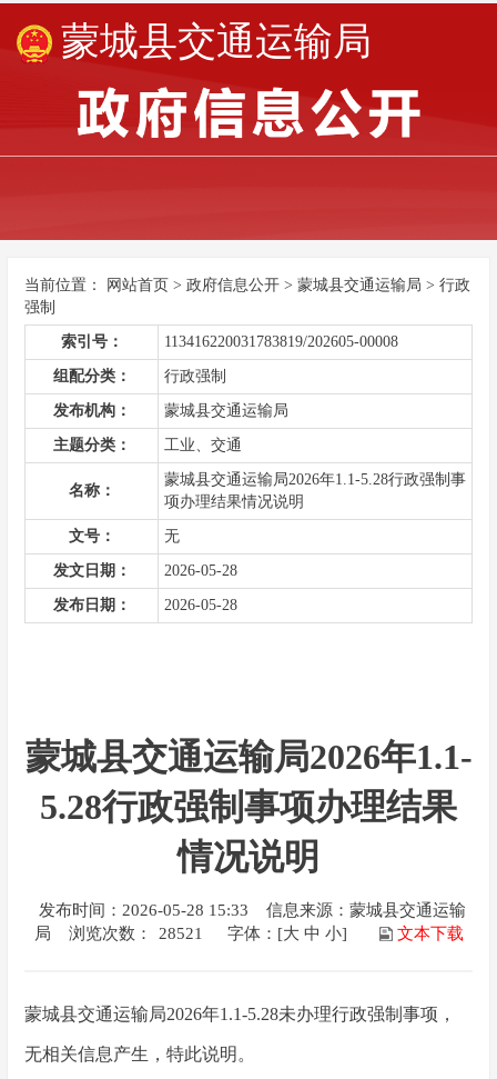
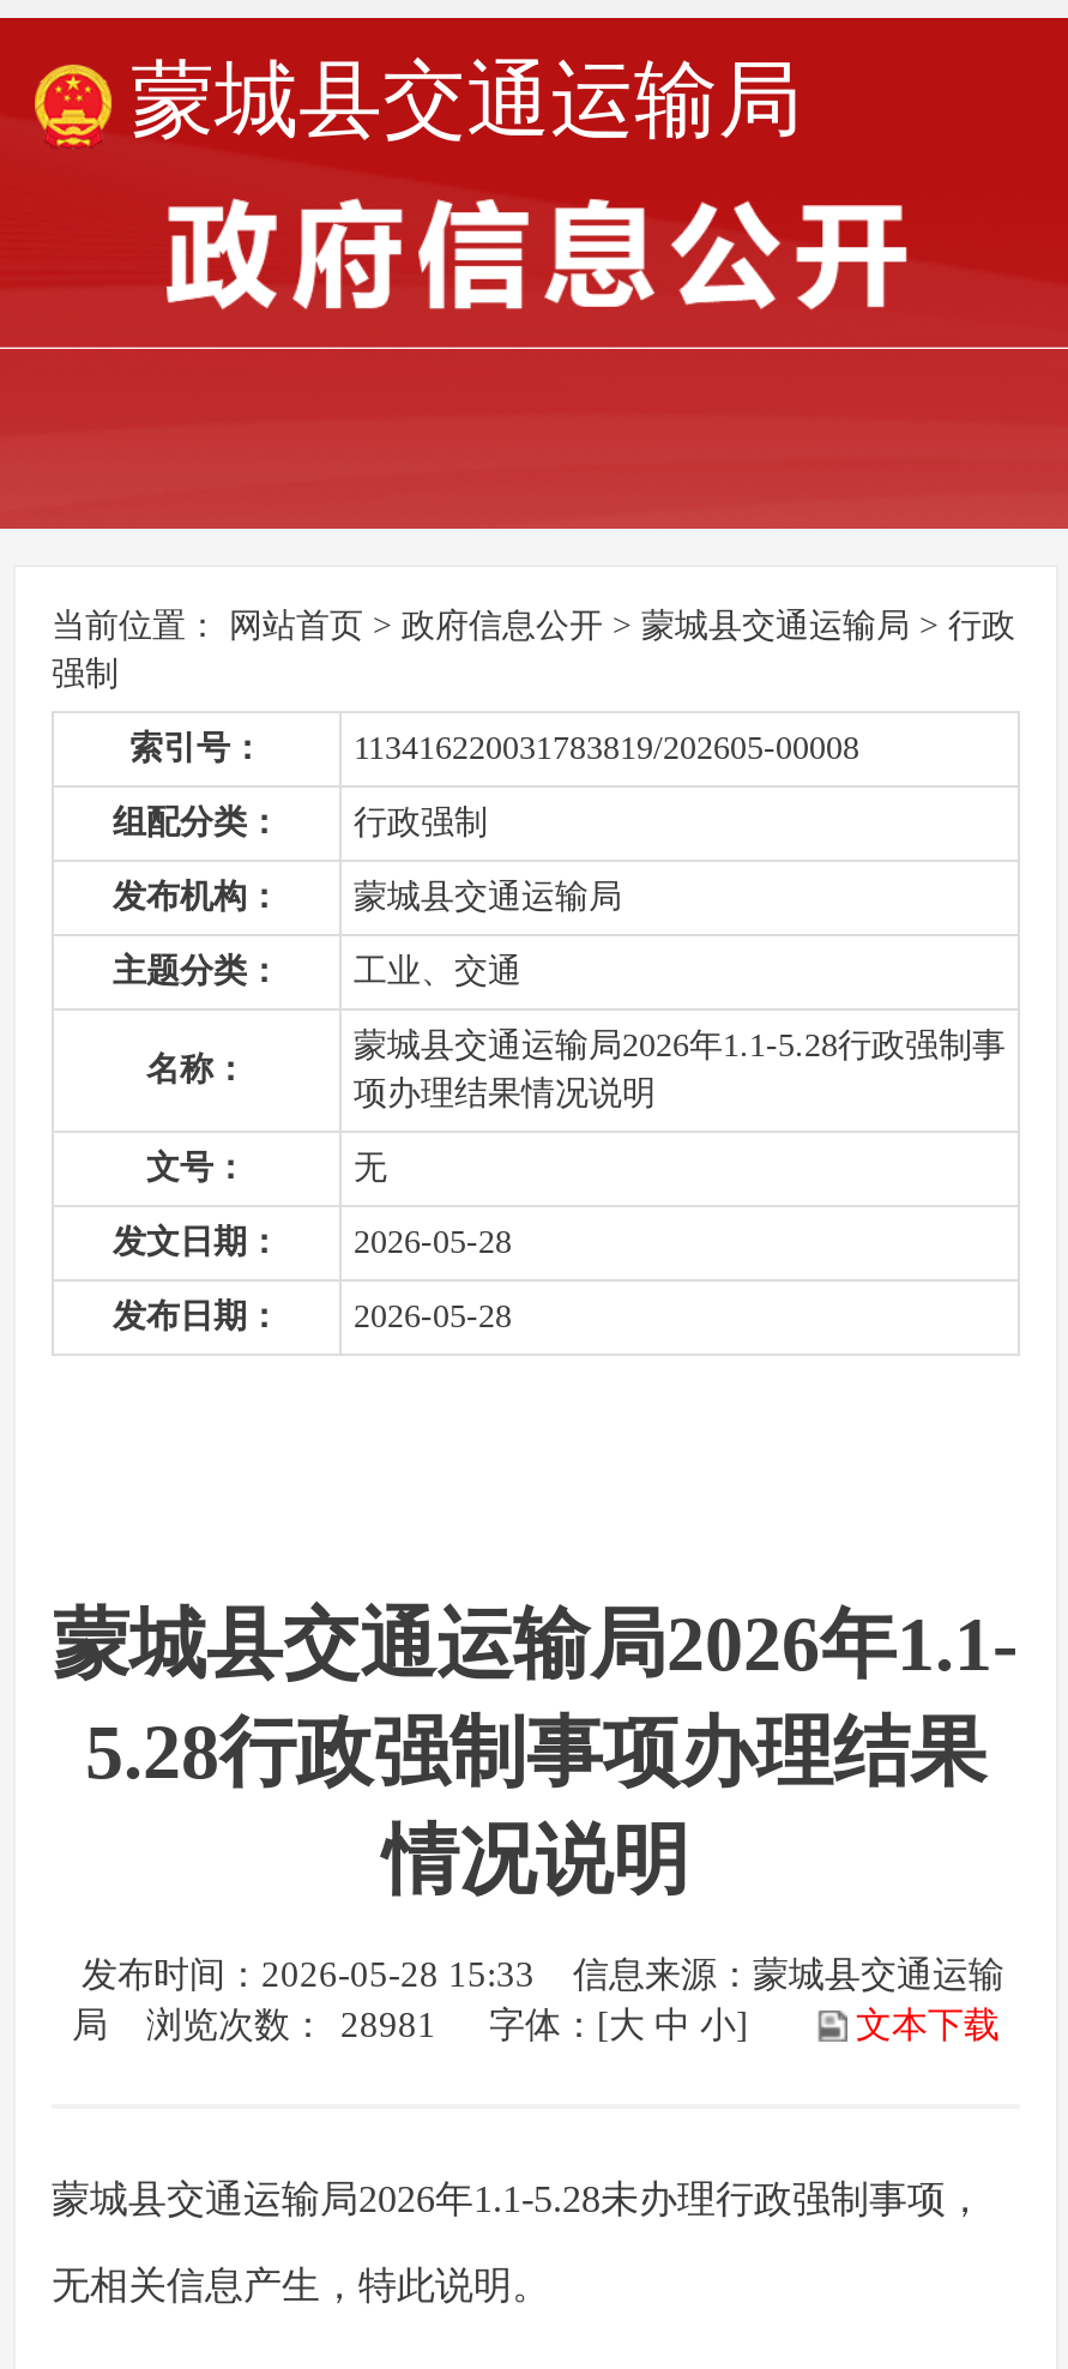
- 局 浏览次数： 28521 字体：[大 中 小]
+ 局 浏览次数： 28981 字体：[大 中 小]
